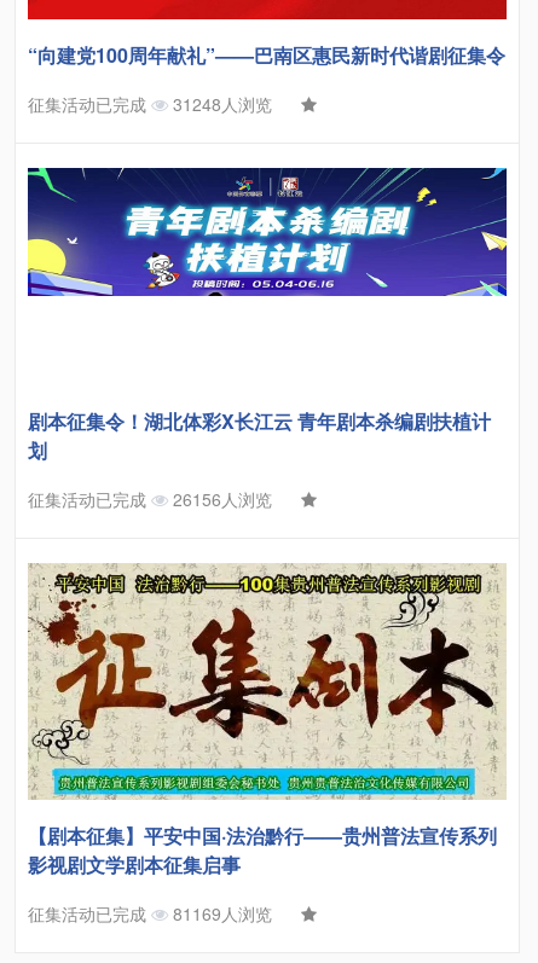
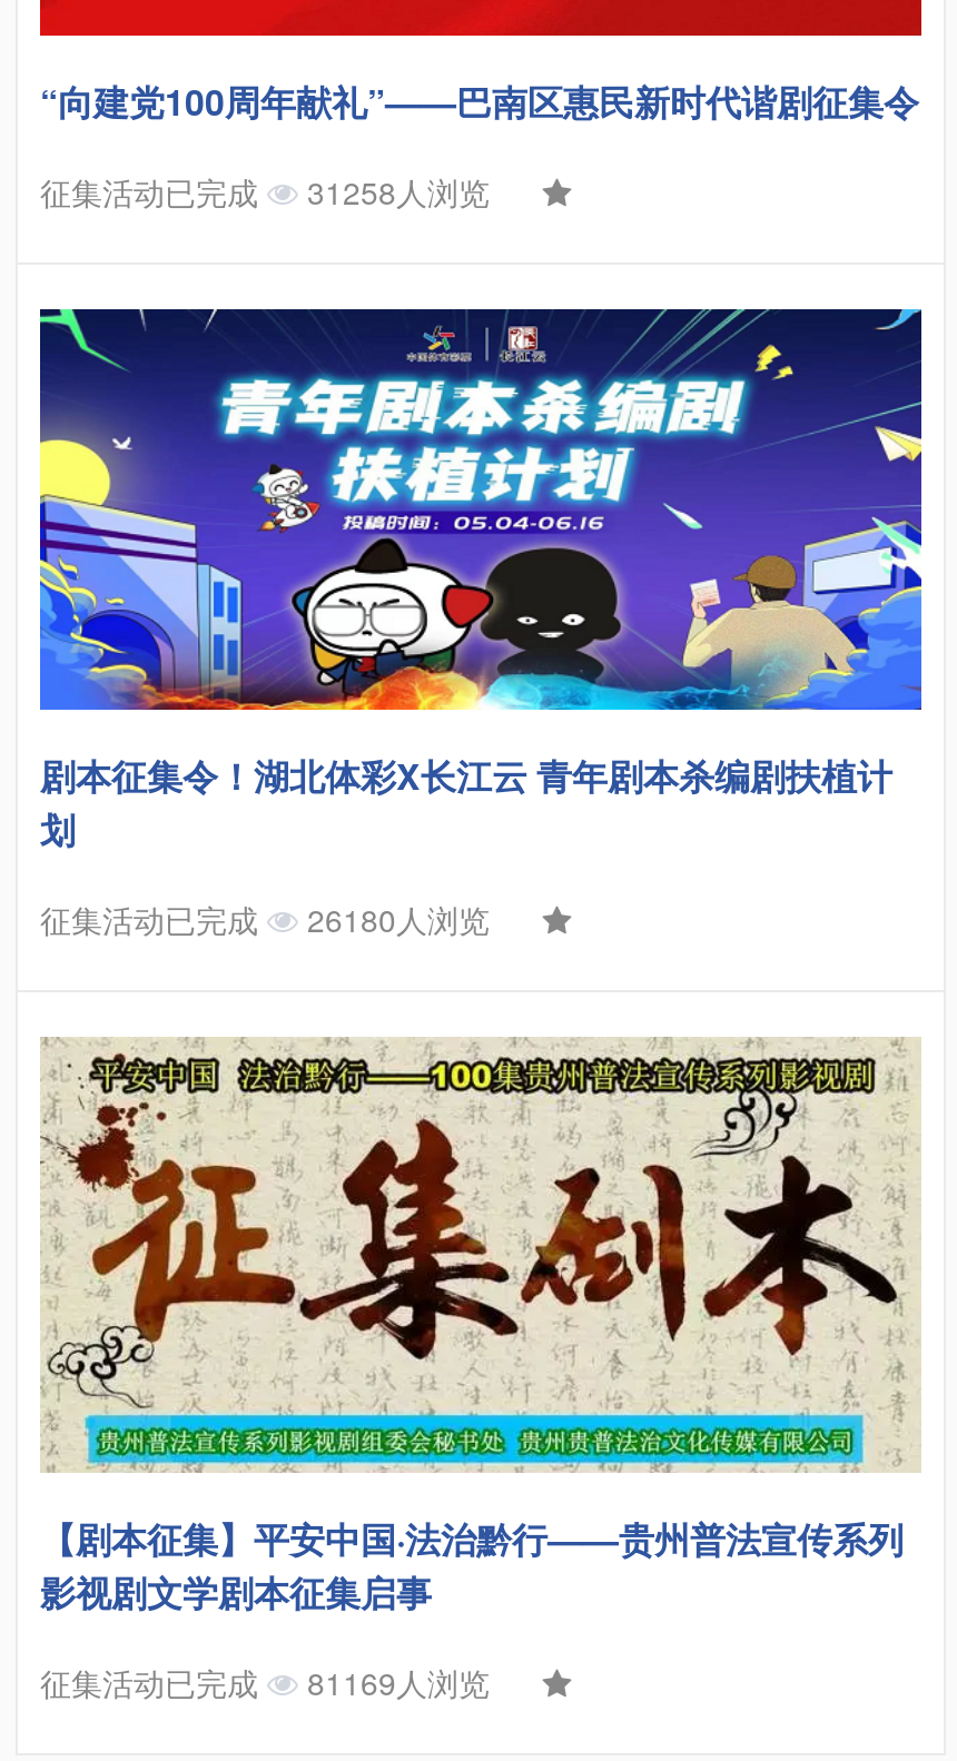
- 征集活动已完成 31248人浏览
+ 征集活动已完成 31258人浏览

+ [image]

- 征集活动已完成 26156人浏览
+ 征集活动已完成 26180人浏览
